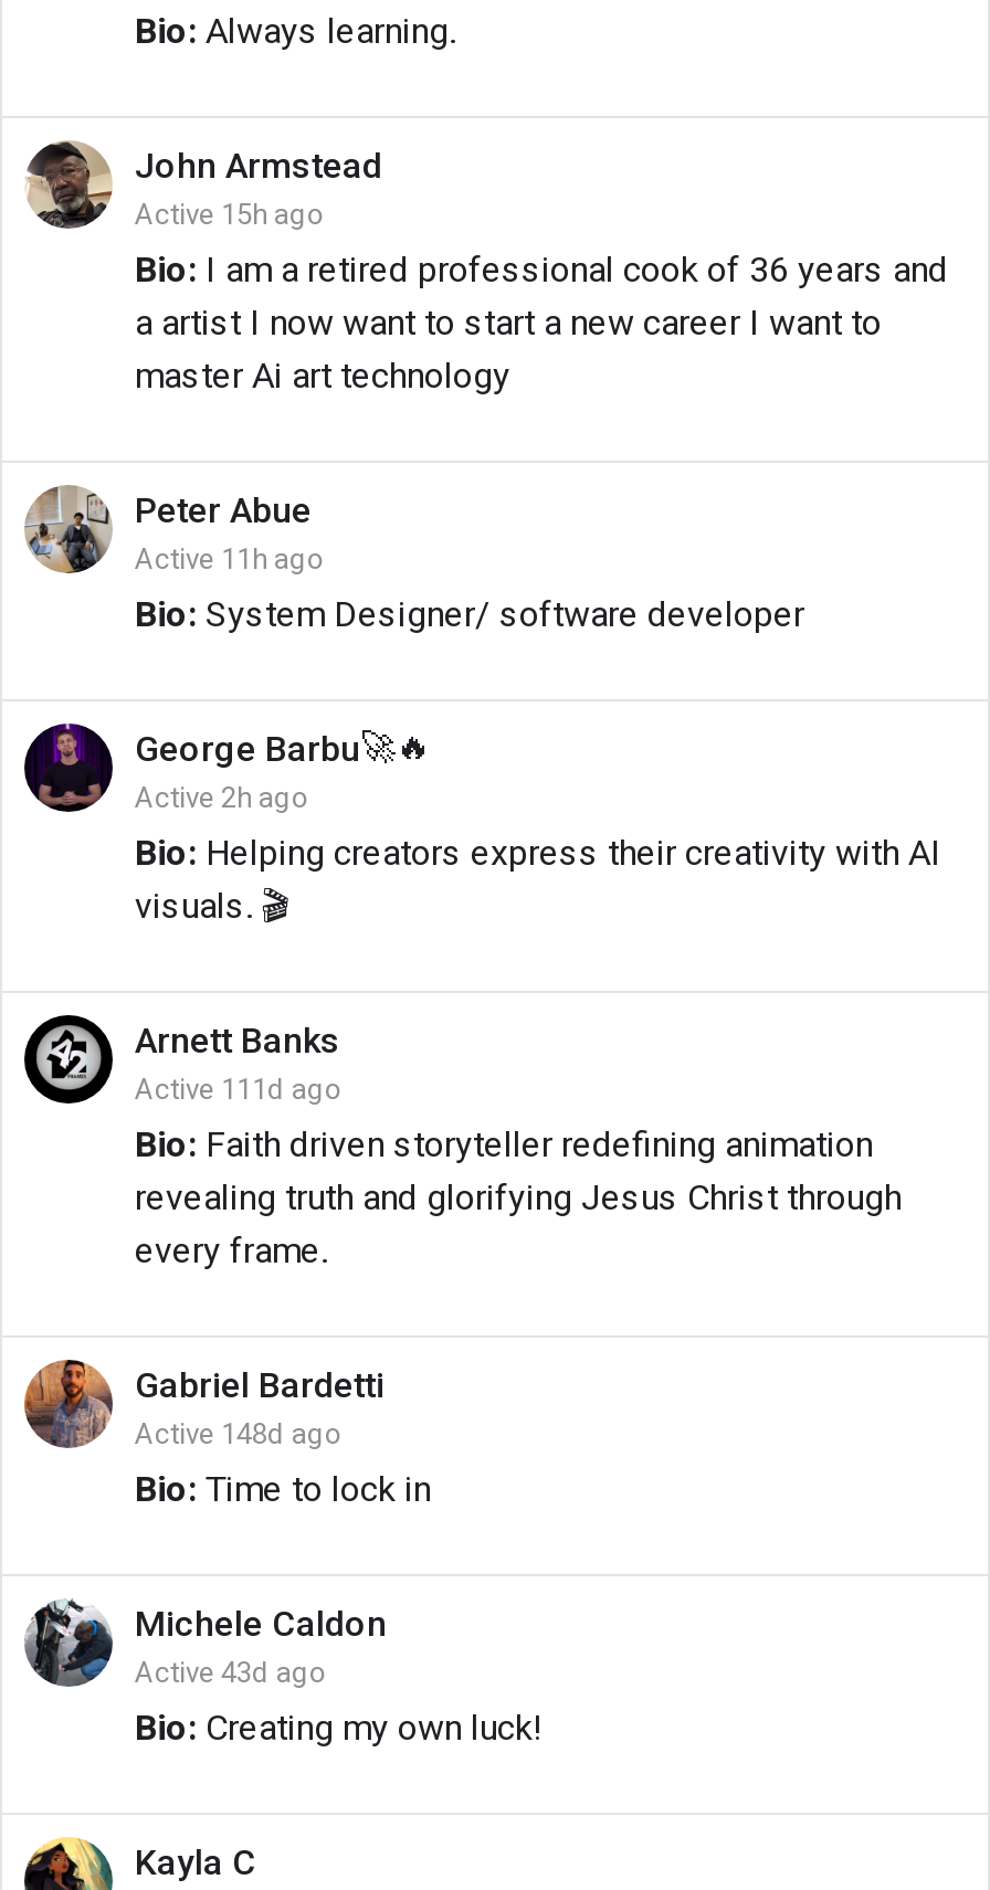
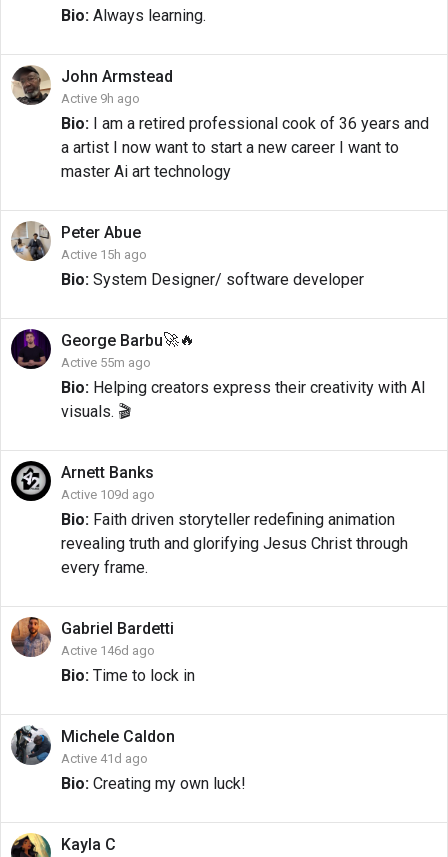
- Active 15h ago
+ Active 9h ago

- Active 11h ago
+ Active 15h ago

- Active 2h ago
+ Active 55m ago

- Active 111d ago
+ Active 109d ago

- Active 148d ago
+ Active 146d ago

- Active 43d ago
+ Active 41d ago
